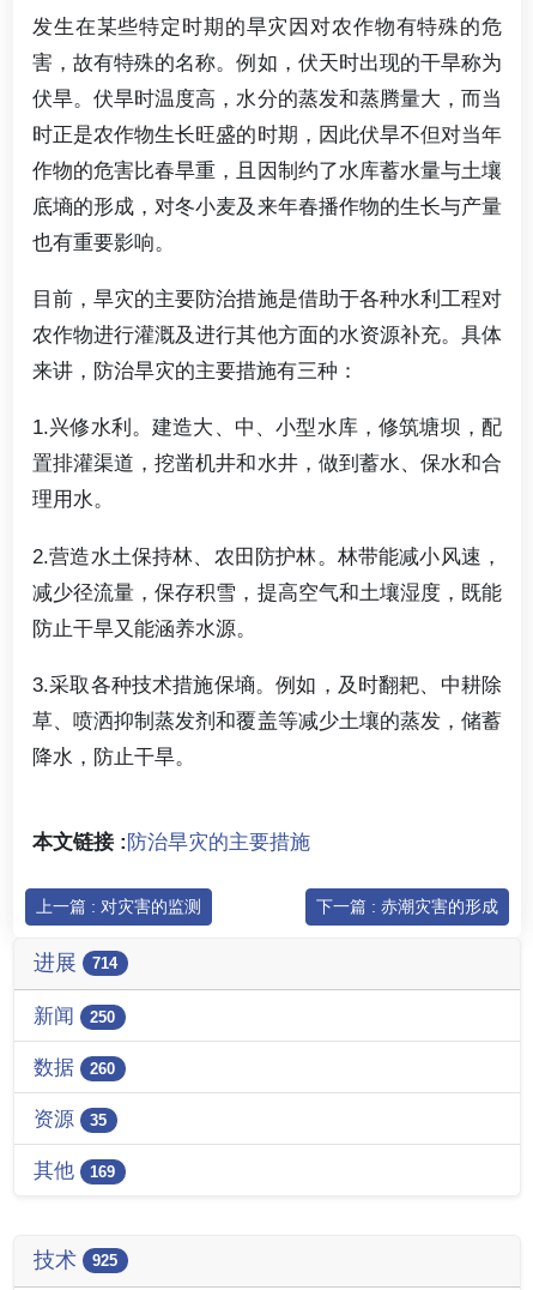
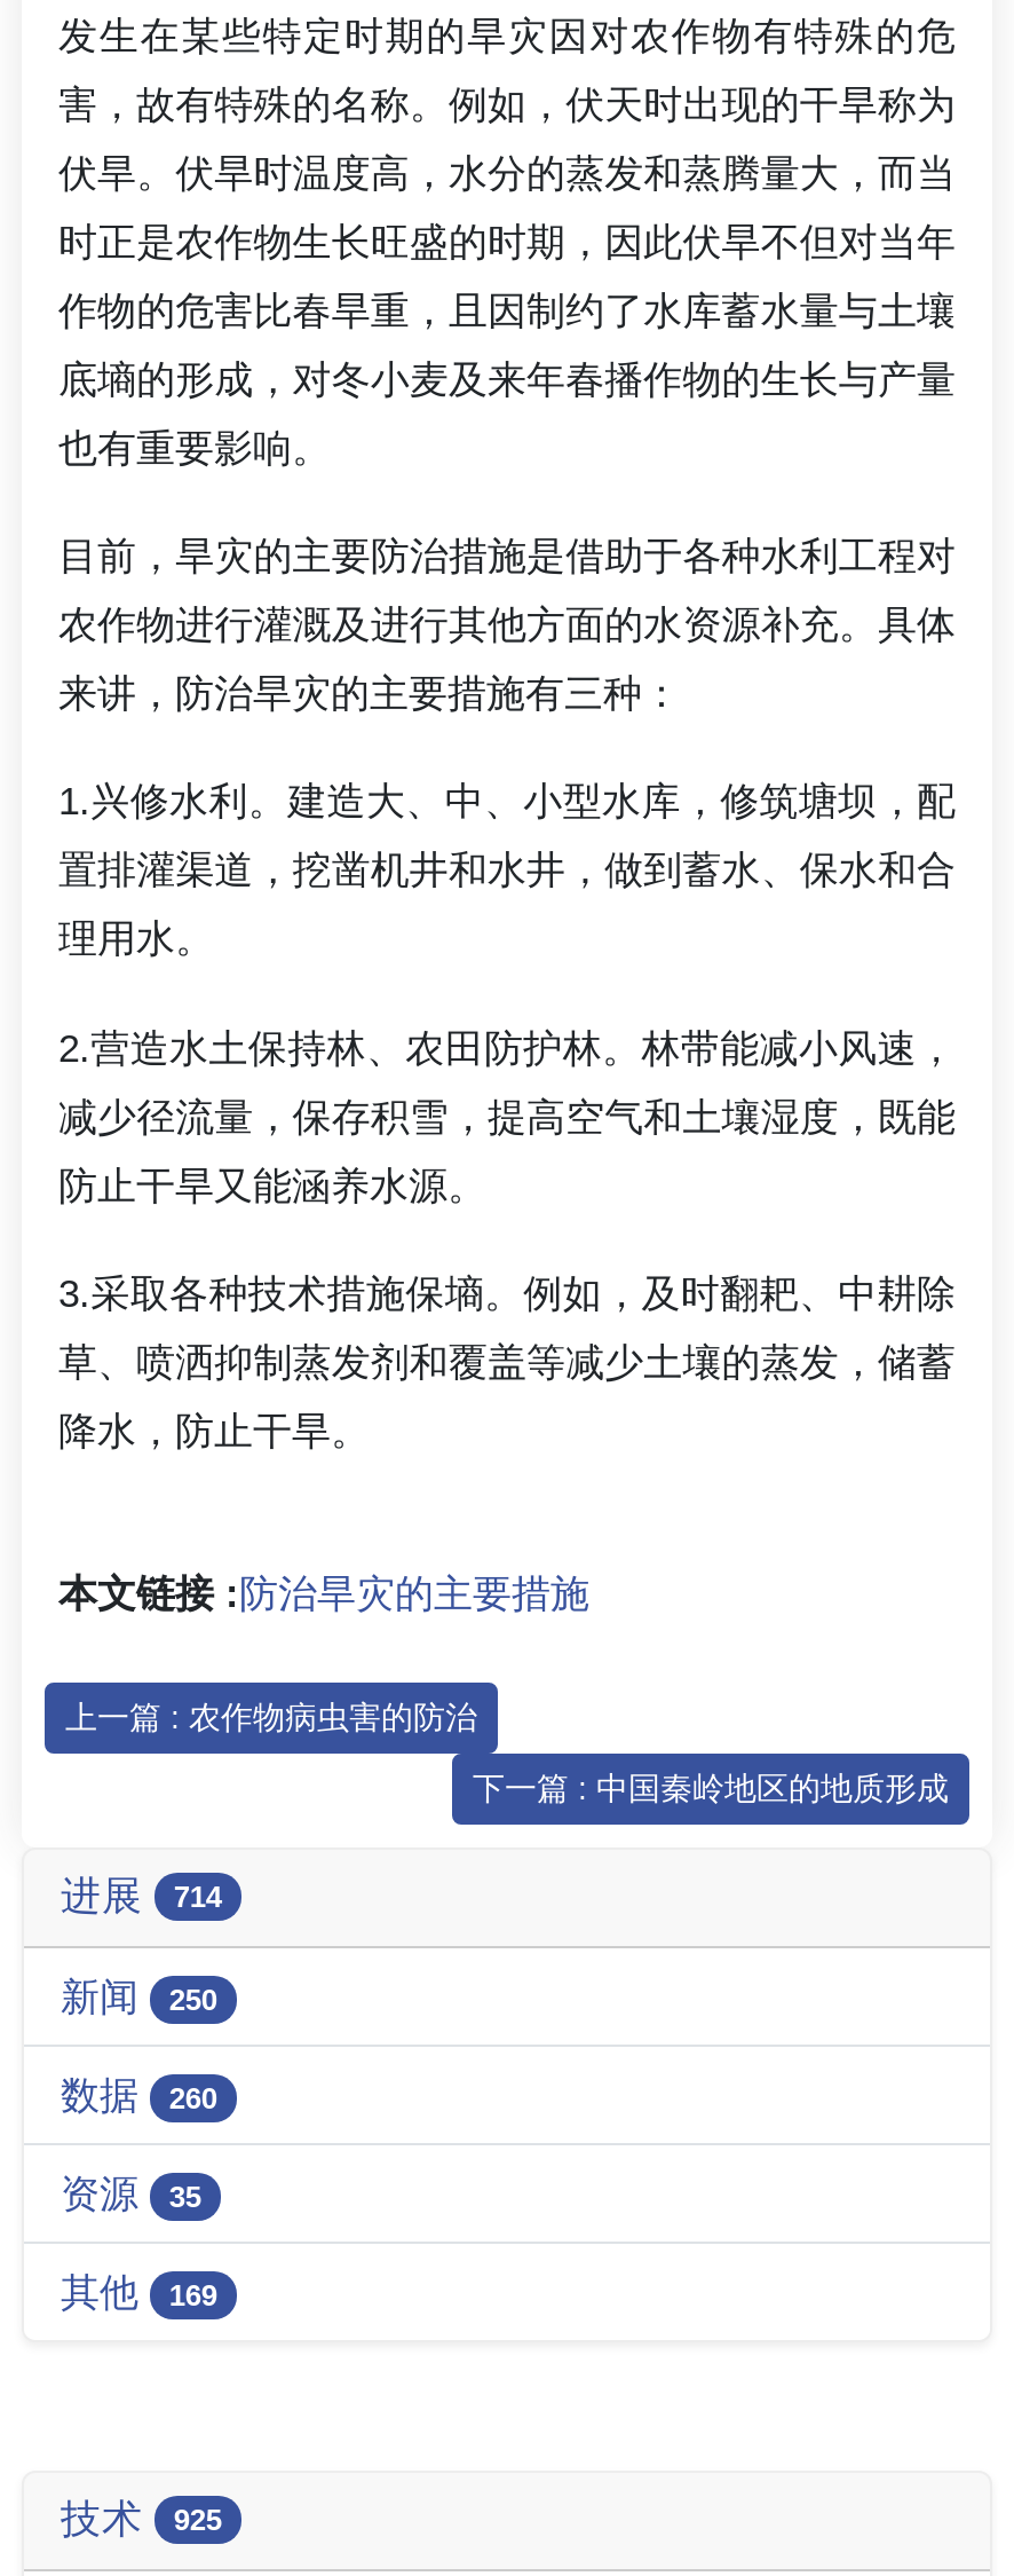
- 上一篇 : 对灾害的监测
- 下一篇 : 赤潮灾害的形成
+ 上一篇 : 农作物病虫害的防治
+ 下一篇 : 中国秦岭地区的地质形成
